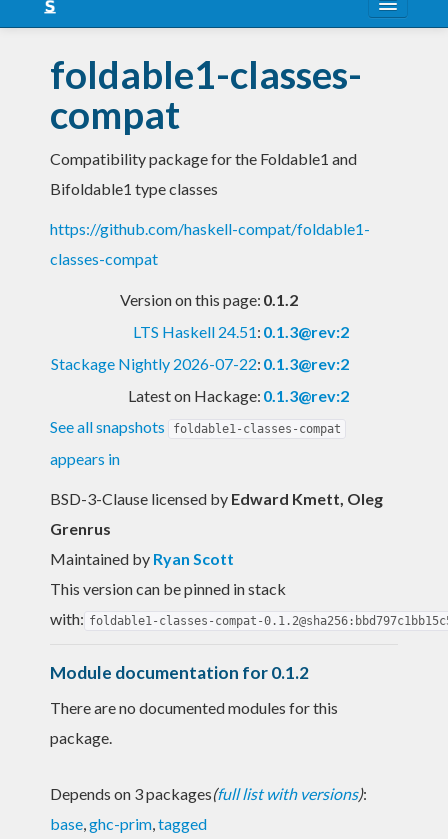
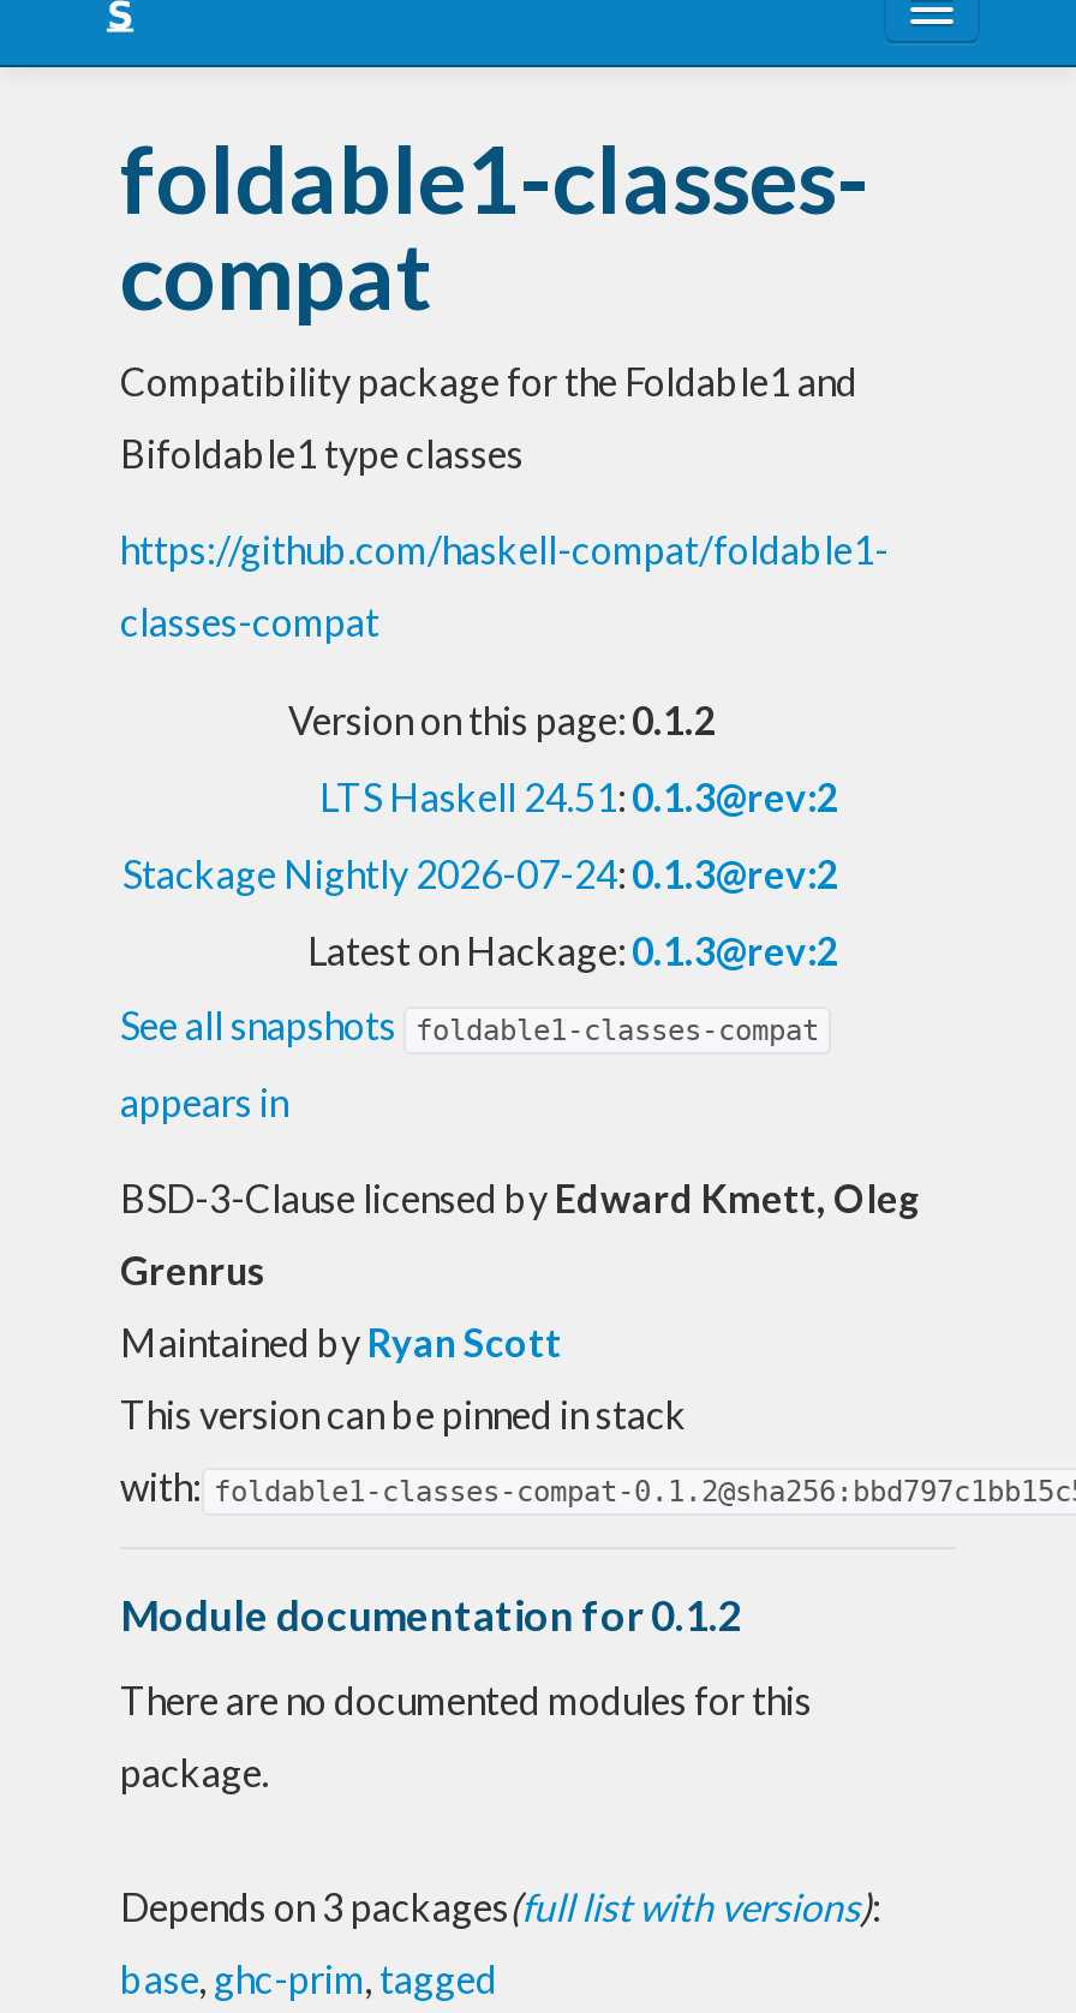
- Stackage Nightly 2026-07-22: 0.1.3@rev:2
+ Stackage Nightly 2026-07-24: 0.1.3@rev:2
